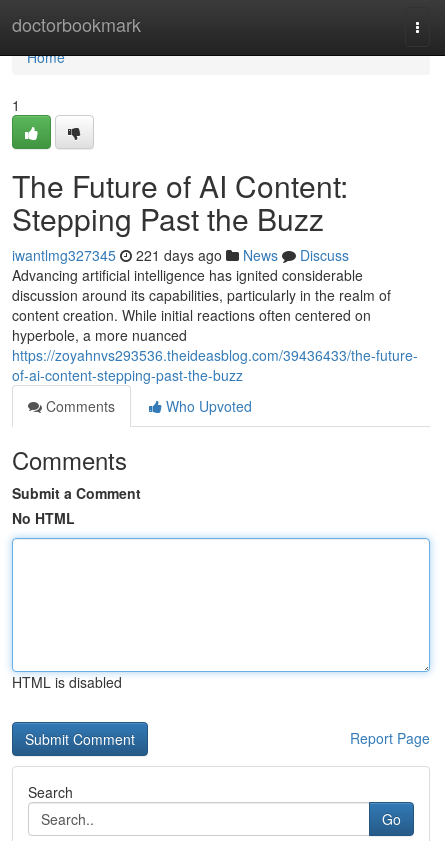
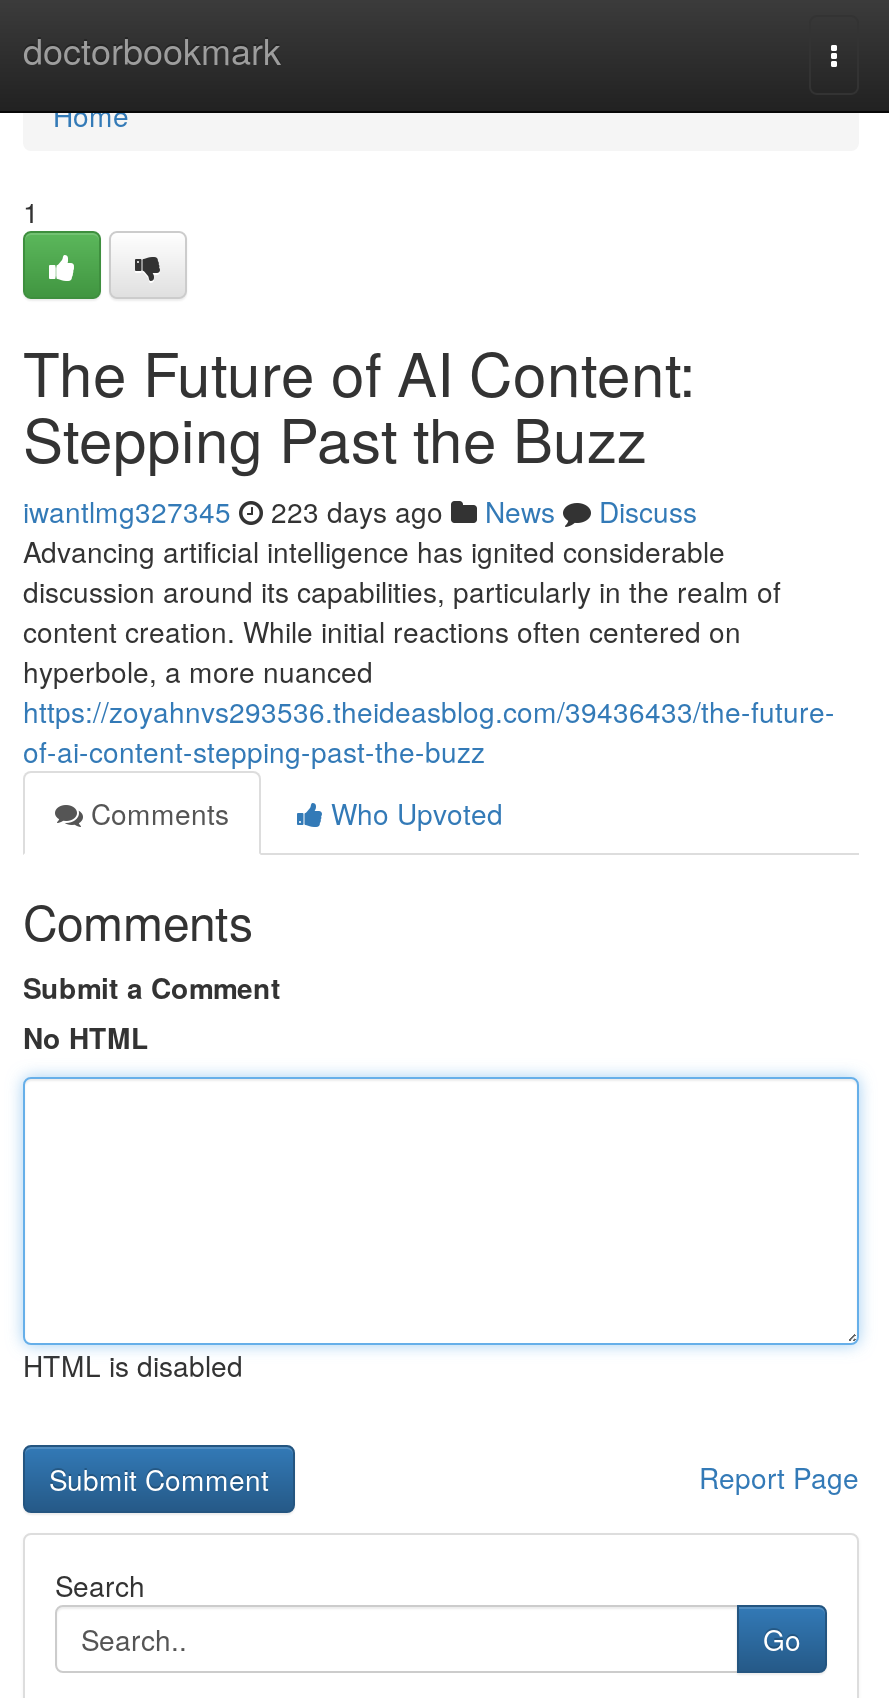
- iwantlmg327345 221 days ago News Discuss
+ iwantlmg327345 223 days ago News Discuss
